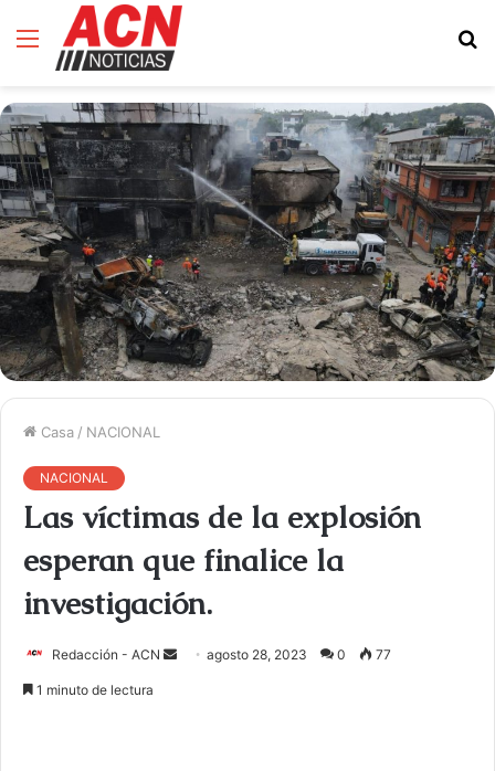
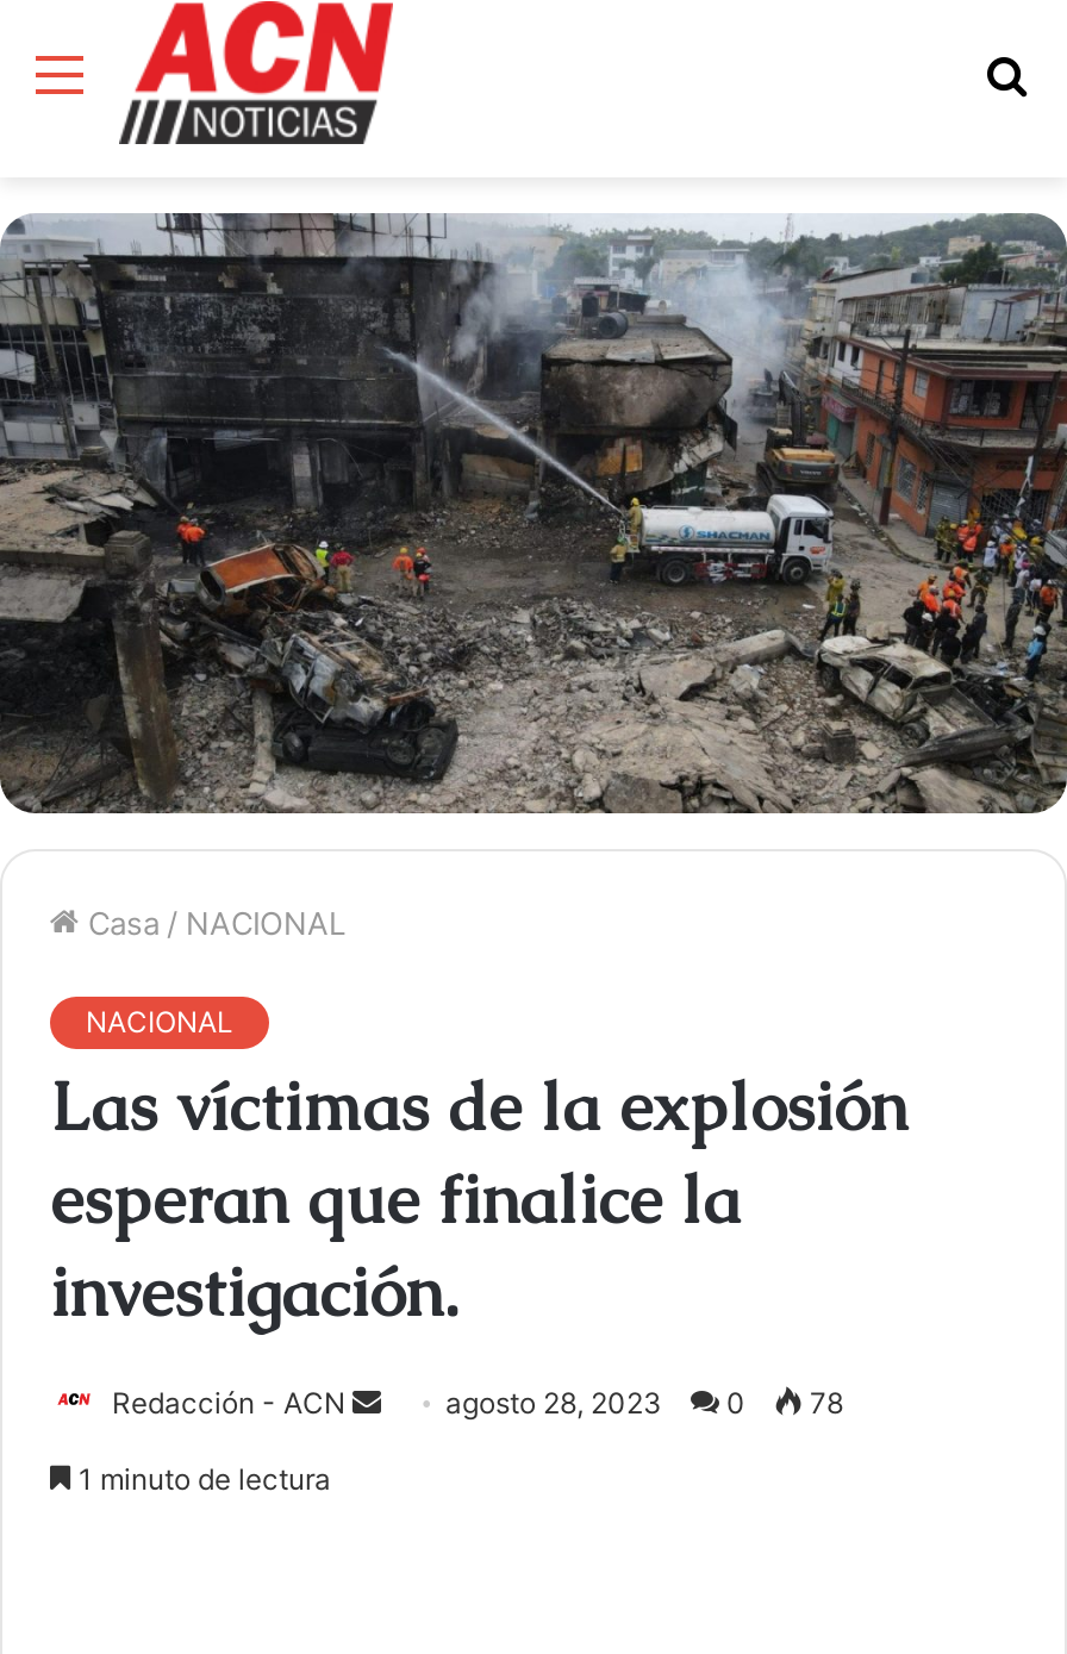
- 77
+ 78
